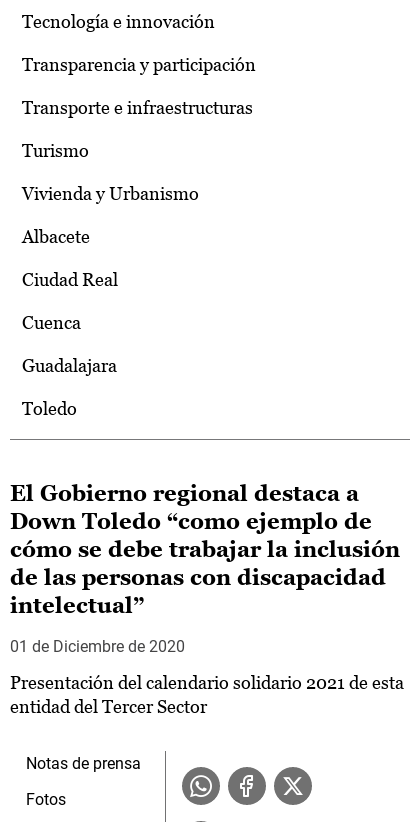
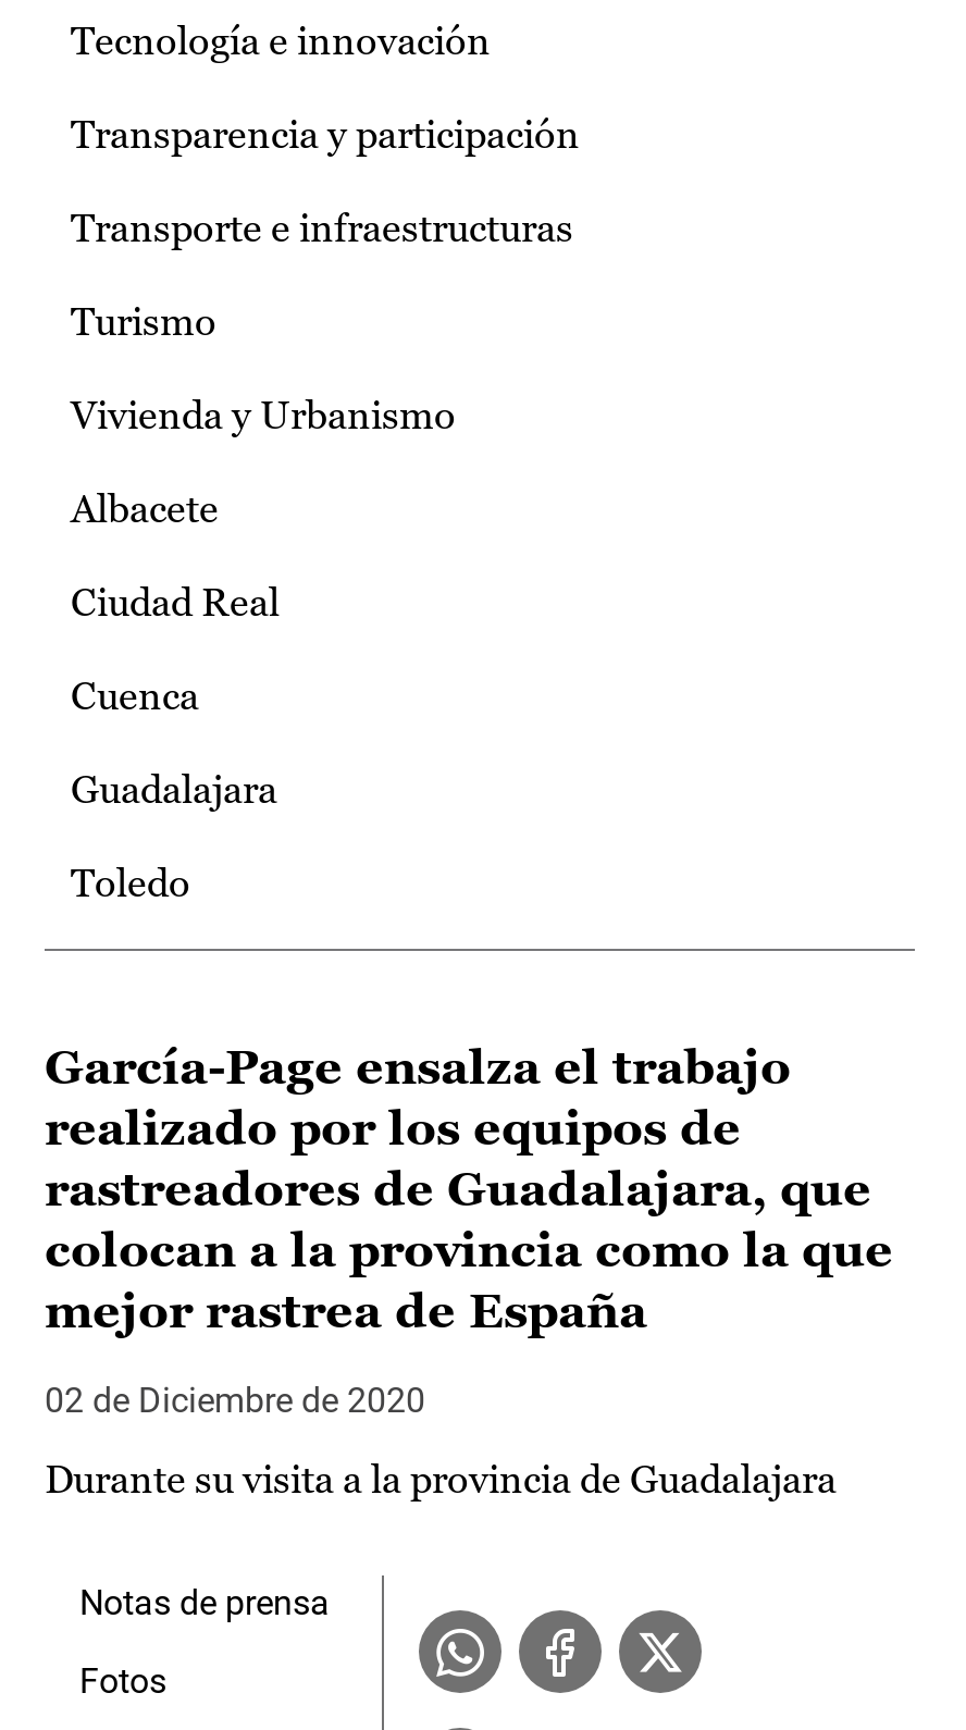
- El Gobierno regional destaca a
- Down Toledo “como ejemplo de
- cómo se debe trabajar la inclusión
- de las personas con discapacidad
- intelectual”
+ García-Page ensalza el trabajo
+ realizado por los equipos de
+ rastreadores de Guadalajara, que
+ colocan a la provincia como la que
+ mejor rastrea de España

- 01 de Diciembre de 2020
+ 02 de Diciembre de 2020

- Presentación del calendario solidario 2021 de esta
- entidad del Tercer Sector
+ Durante su visita a la provincia de Guadalajara
